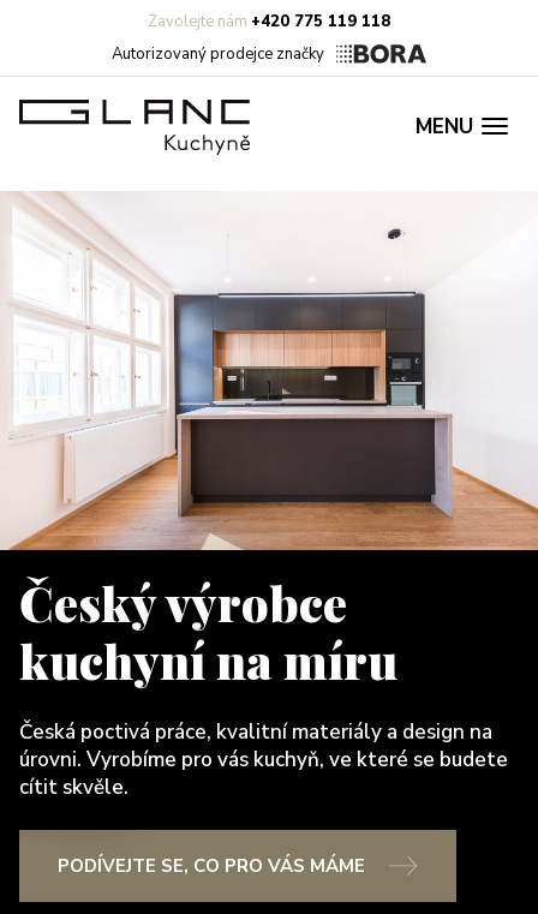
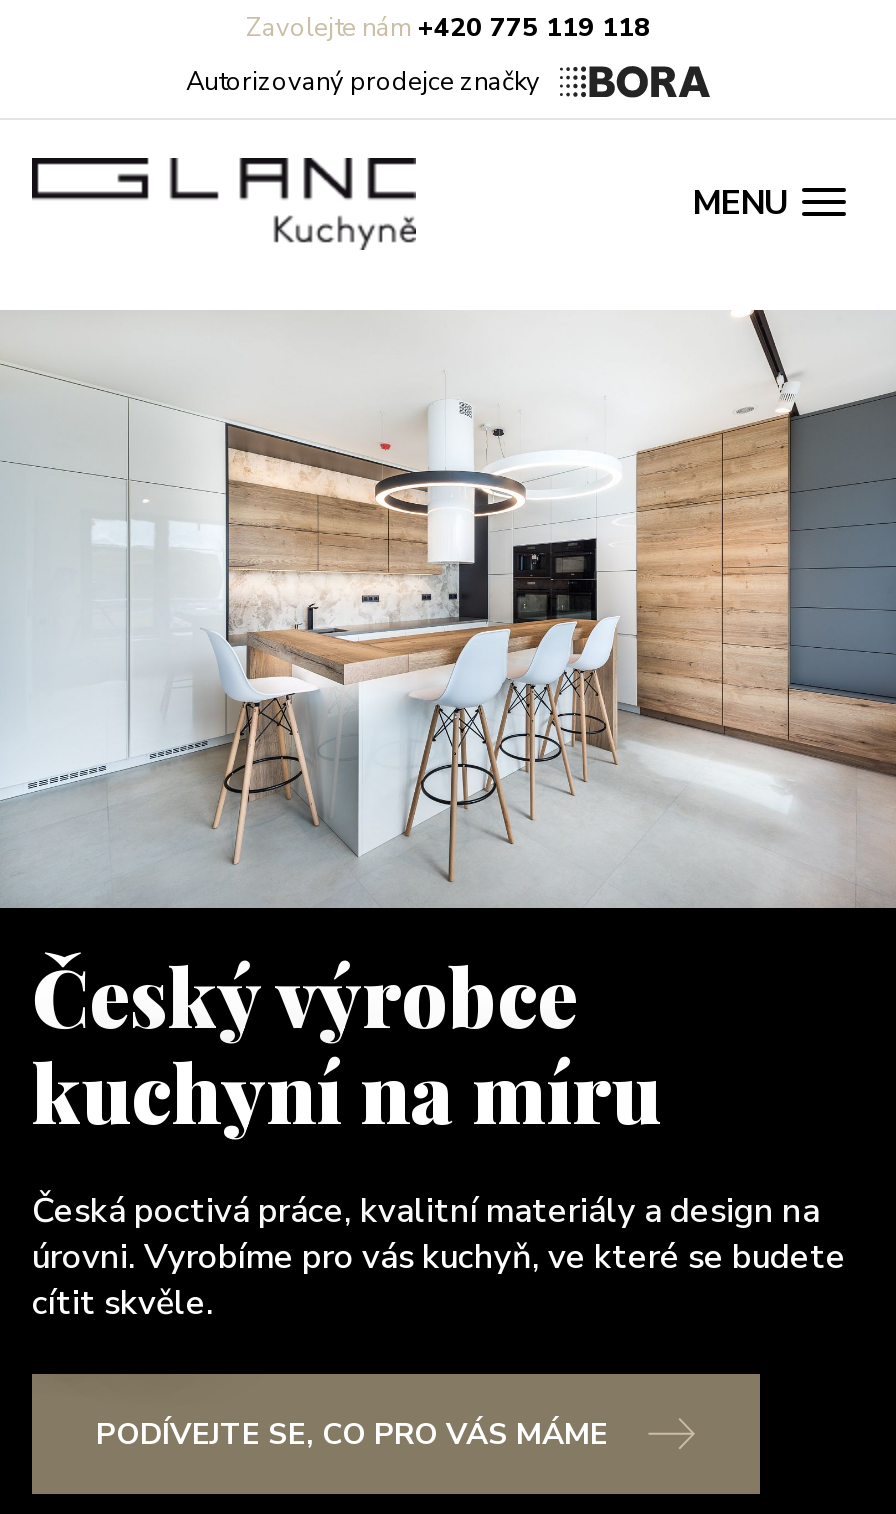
- [image]
+ [image]
